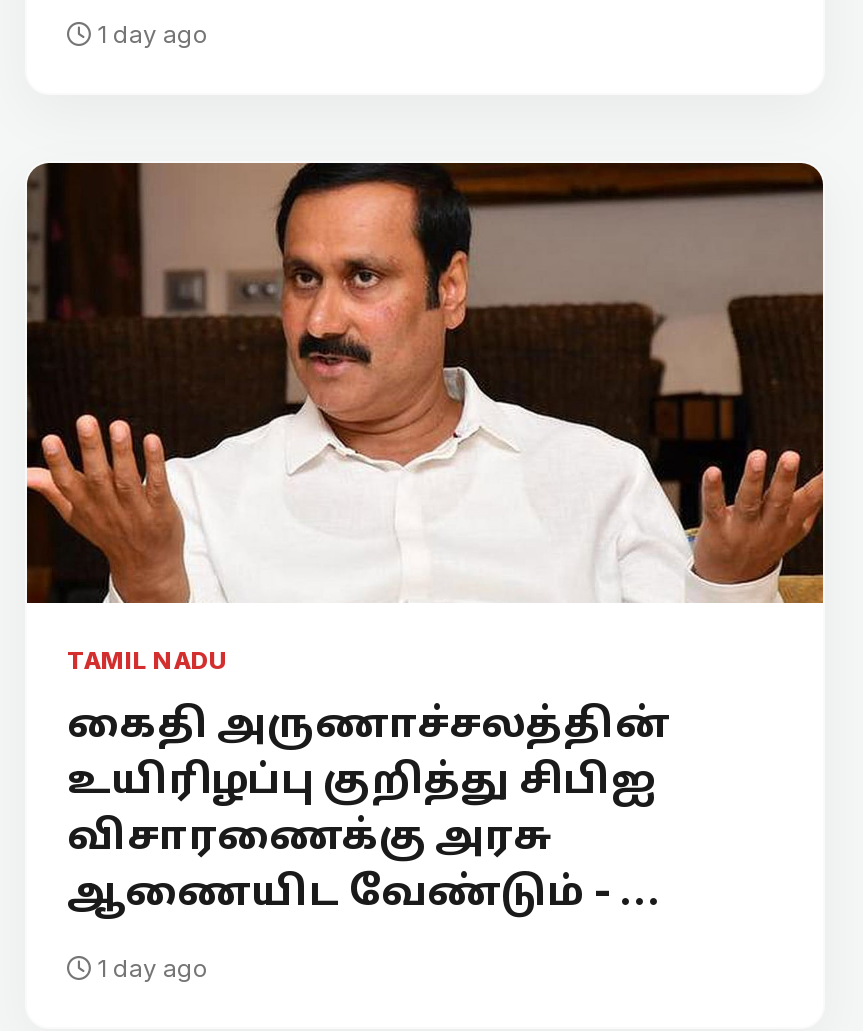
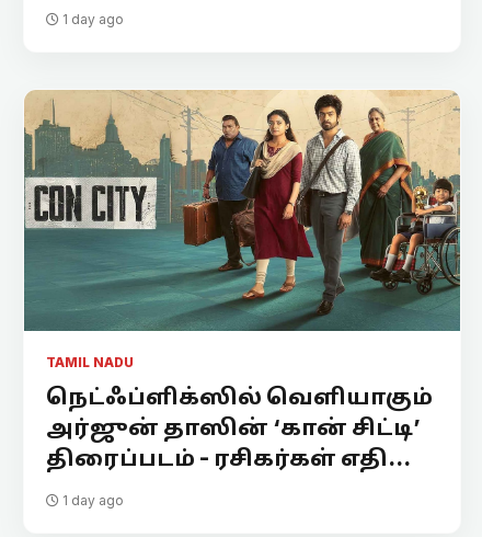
- [image]
+ [image]

- கைதி அருணாச்சலத்தின்
- உயிரிழப்பு குறித்து சிபிஐ
- விசாரணைக்கு அரசு
- ஆணையிட வேண்டும் - ...
+ நெட்ஃப்ளிக்ஸில் வெளியாகும்
+ அர்ஜுன் தாஸின் ‘கான் சிட்டி’
+ திரைப்படம் - ரசிகர்கள் எதி...
